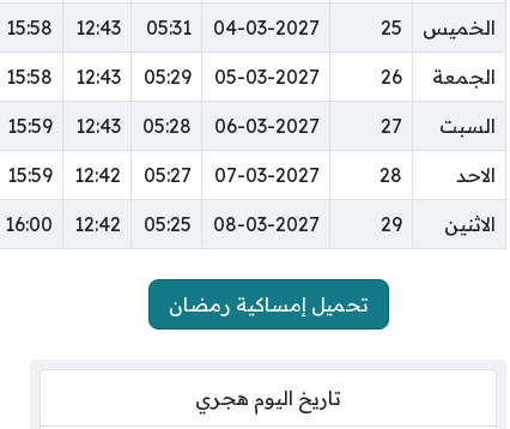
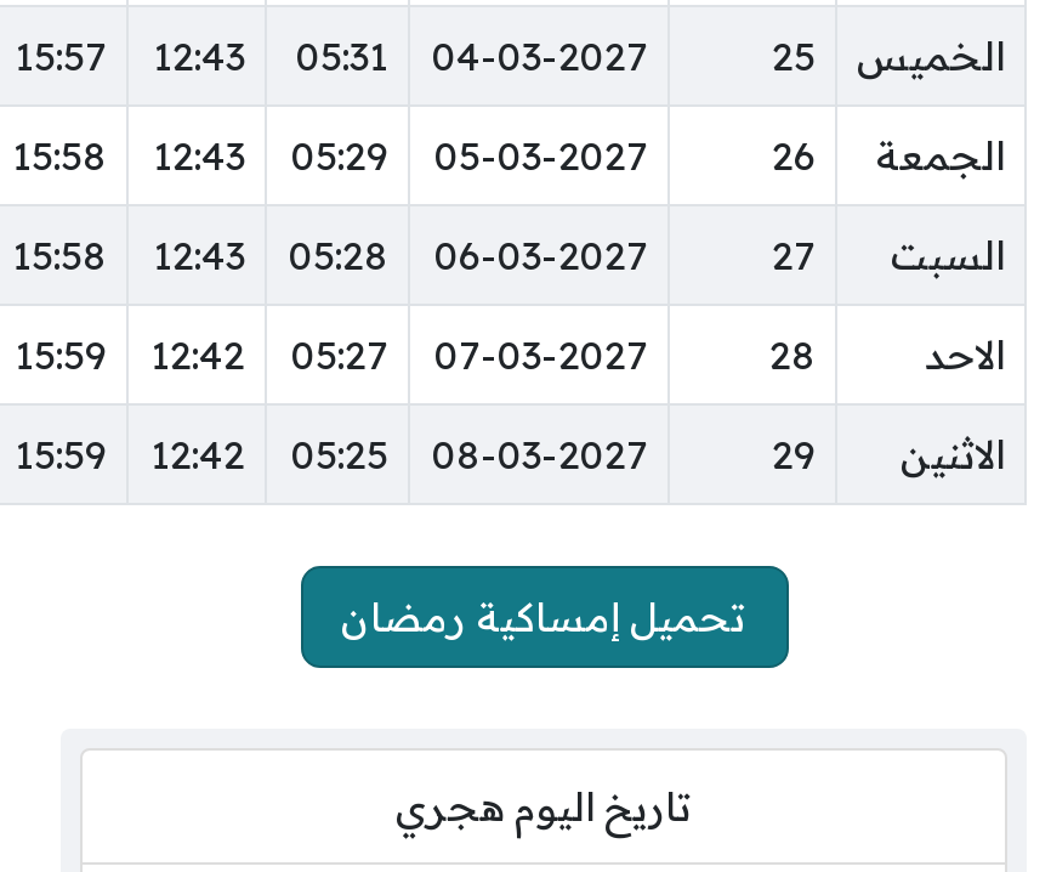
- 15:58 12:43 05:31 04-03-2027
+ 15:57 12:43 05:31 04-03-2027

- 15:59 12:43 05:28 06-03-2027
+ 15:58 12:43 05:28 06-03-2027

- 16:00 12:42 05:25 08-03-2027
+ 15:59 12:42 05:25 08-03-2027
